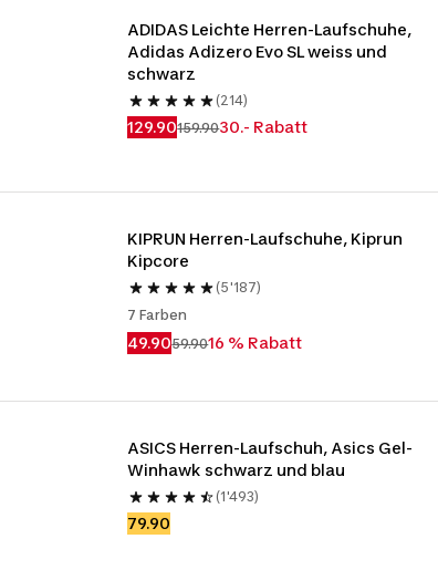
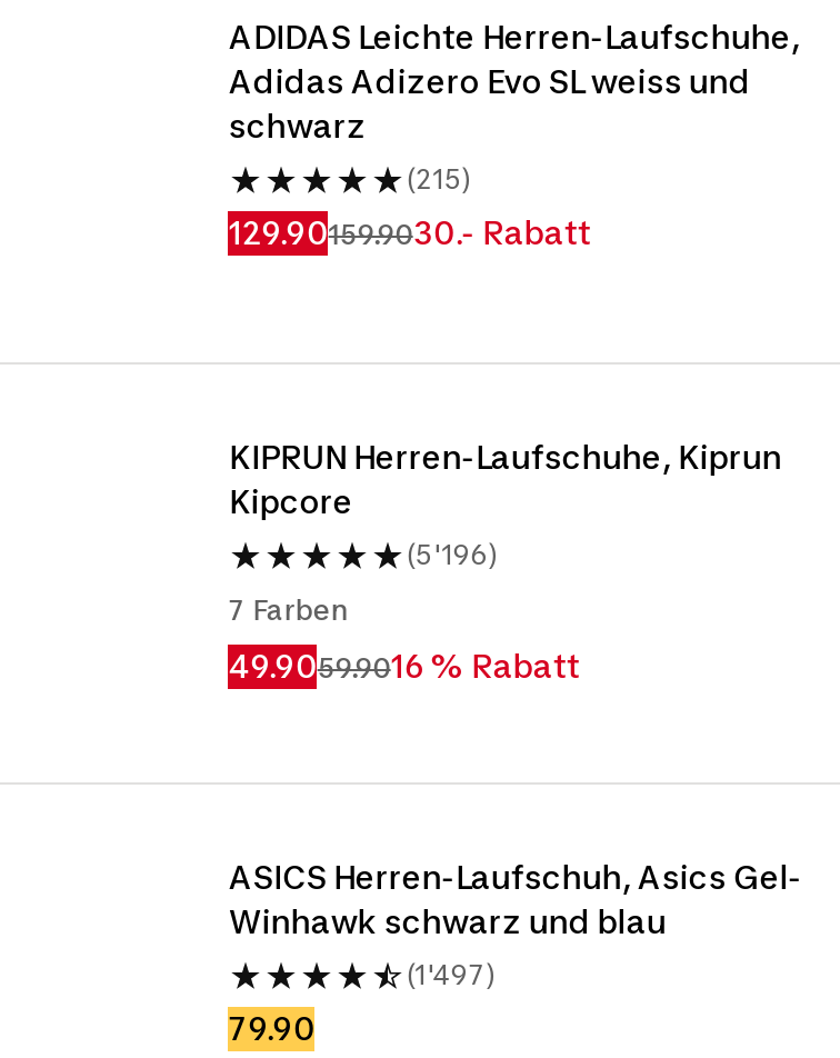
- (214)
+ (215)

- (5'187)
+ (5'196)

- (1'493)
+ (1'497)
